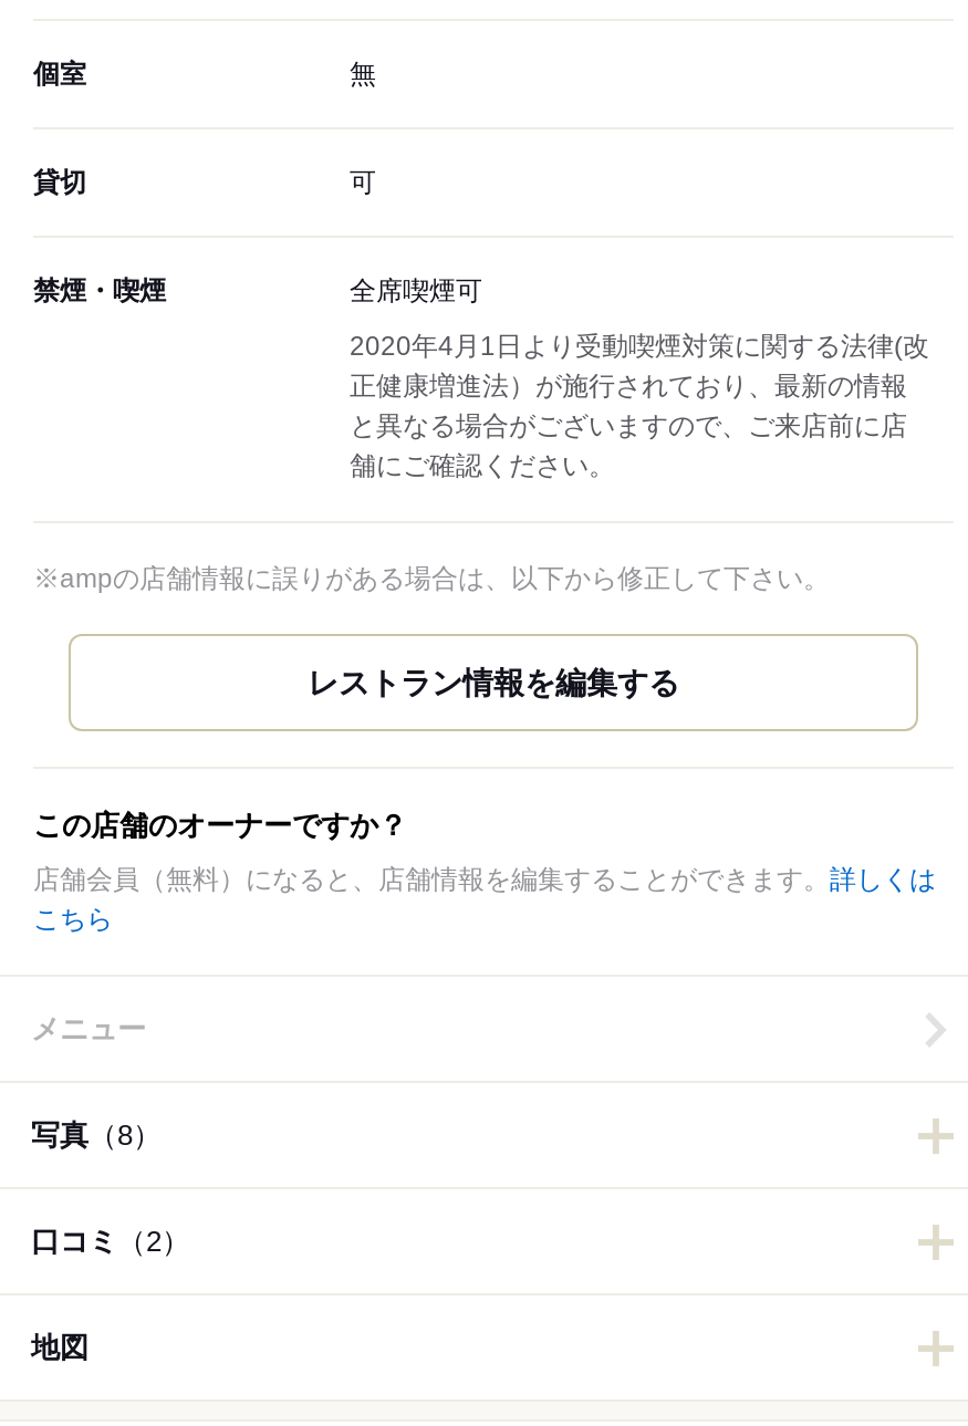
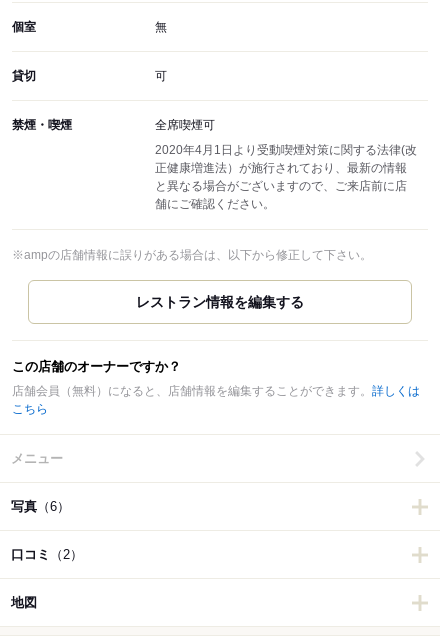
- 写真（8）
+ 写真（6）
